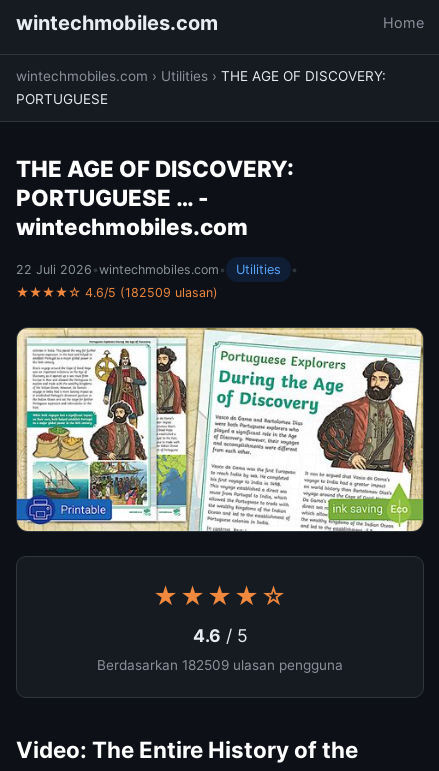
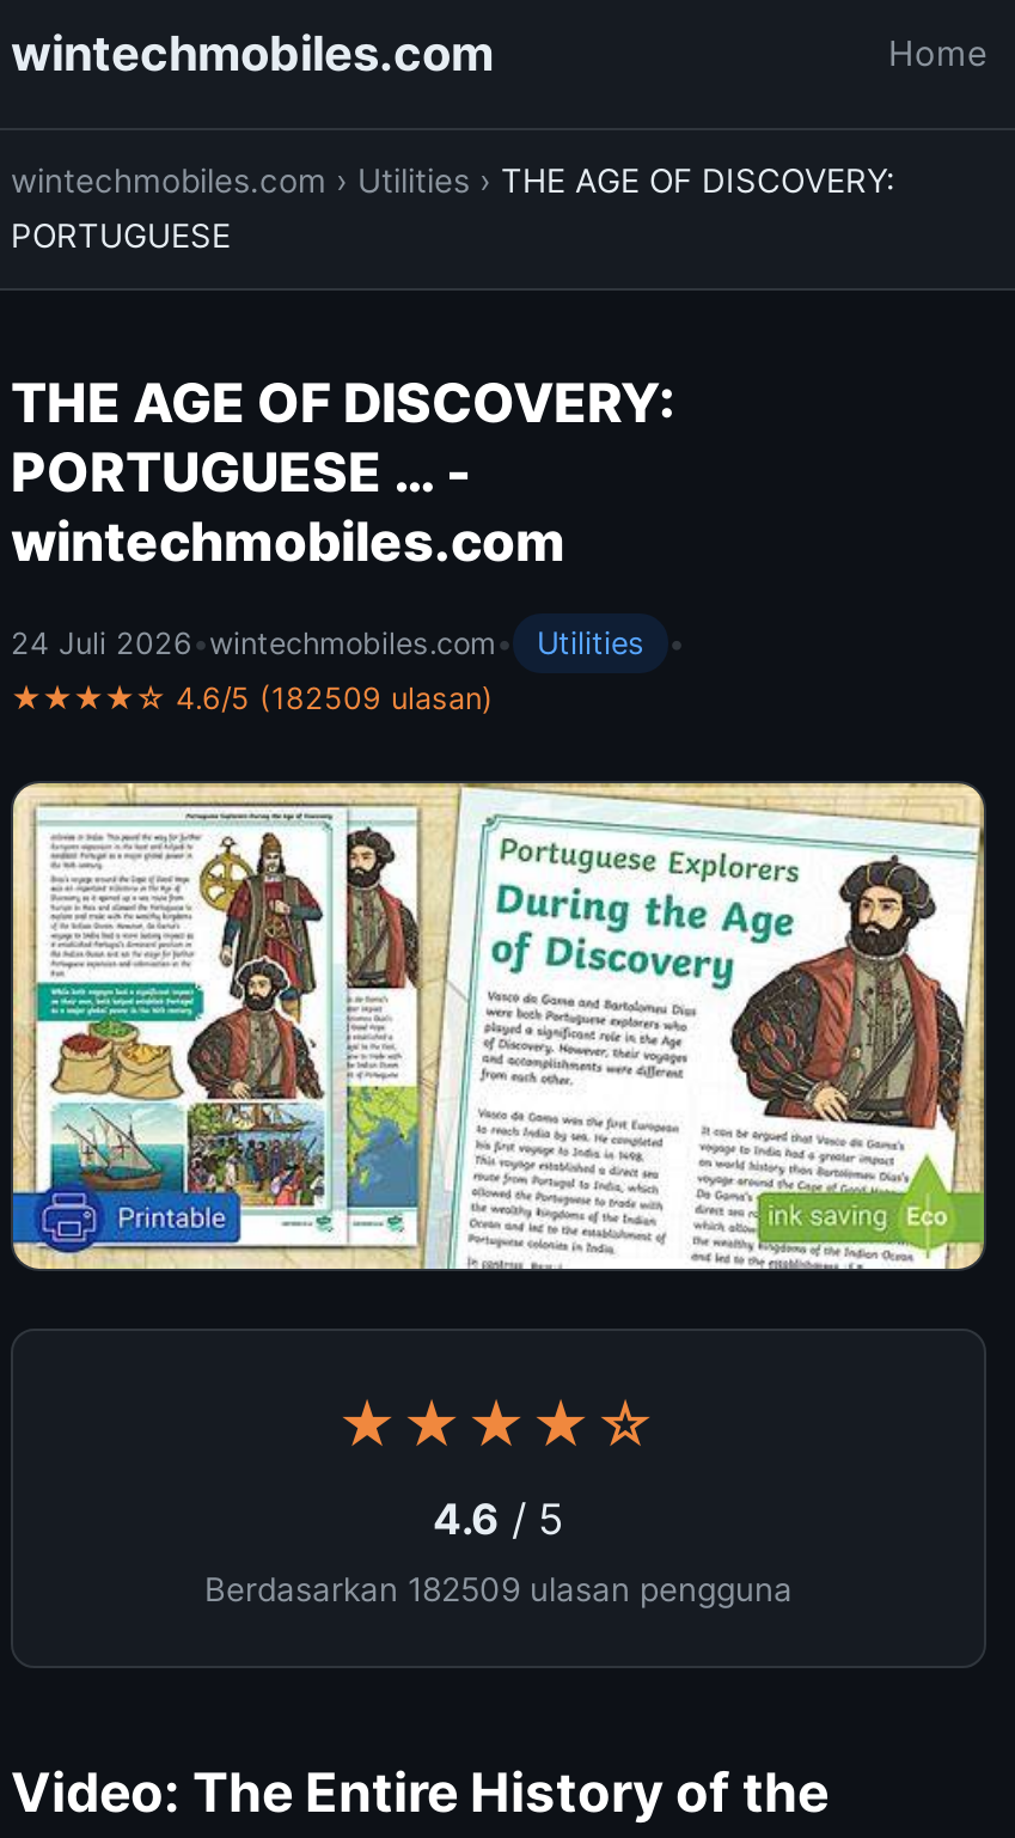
- 22 Juli 2026 • wintechmobiles.com •
+ 24 Juli 2026 • wintechmobiles.com •
